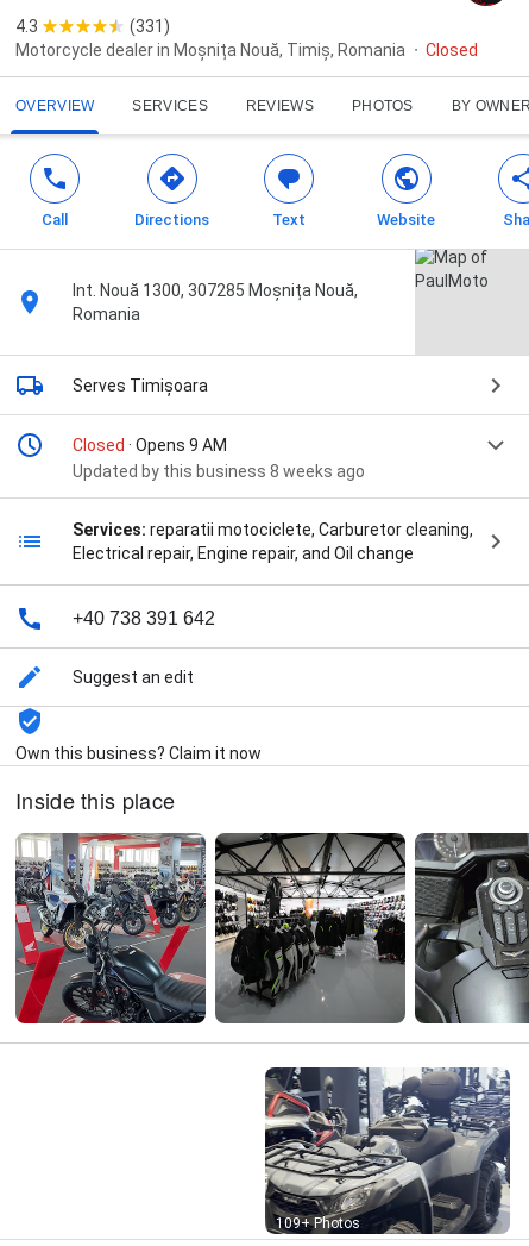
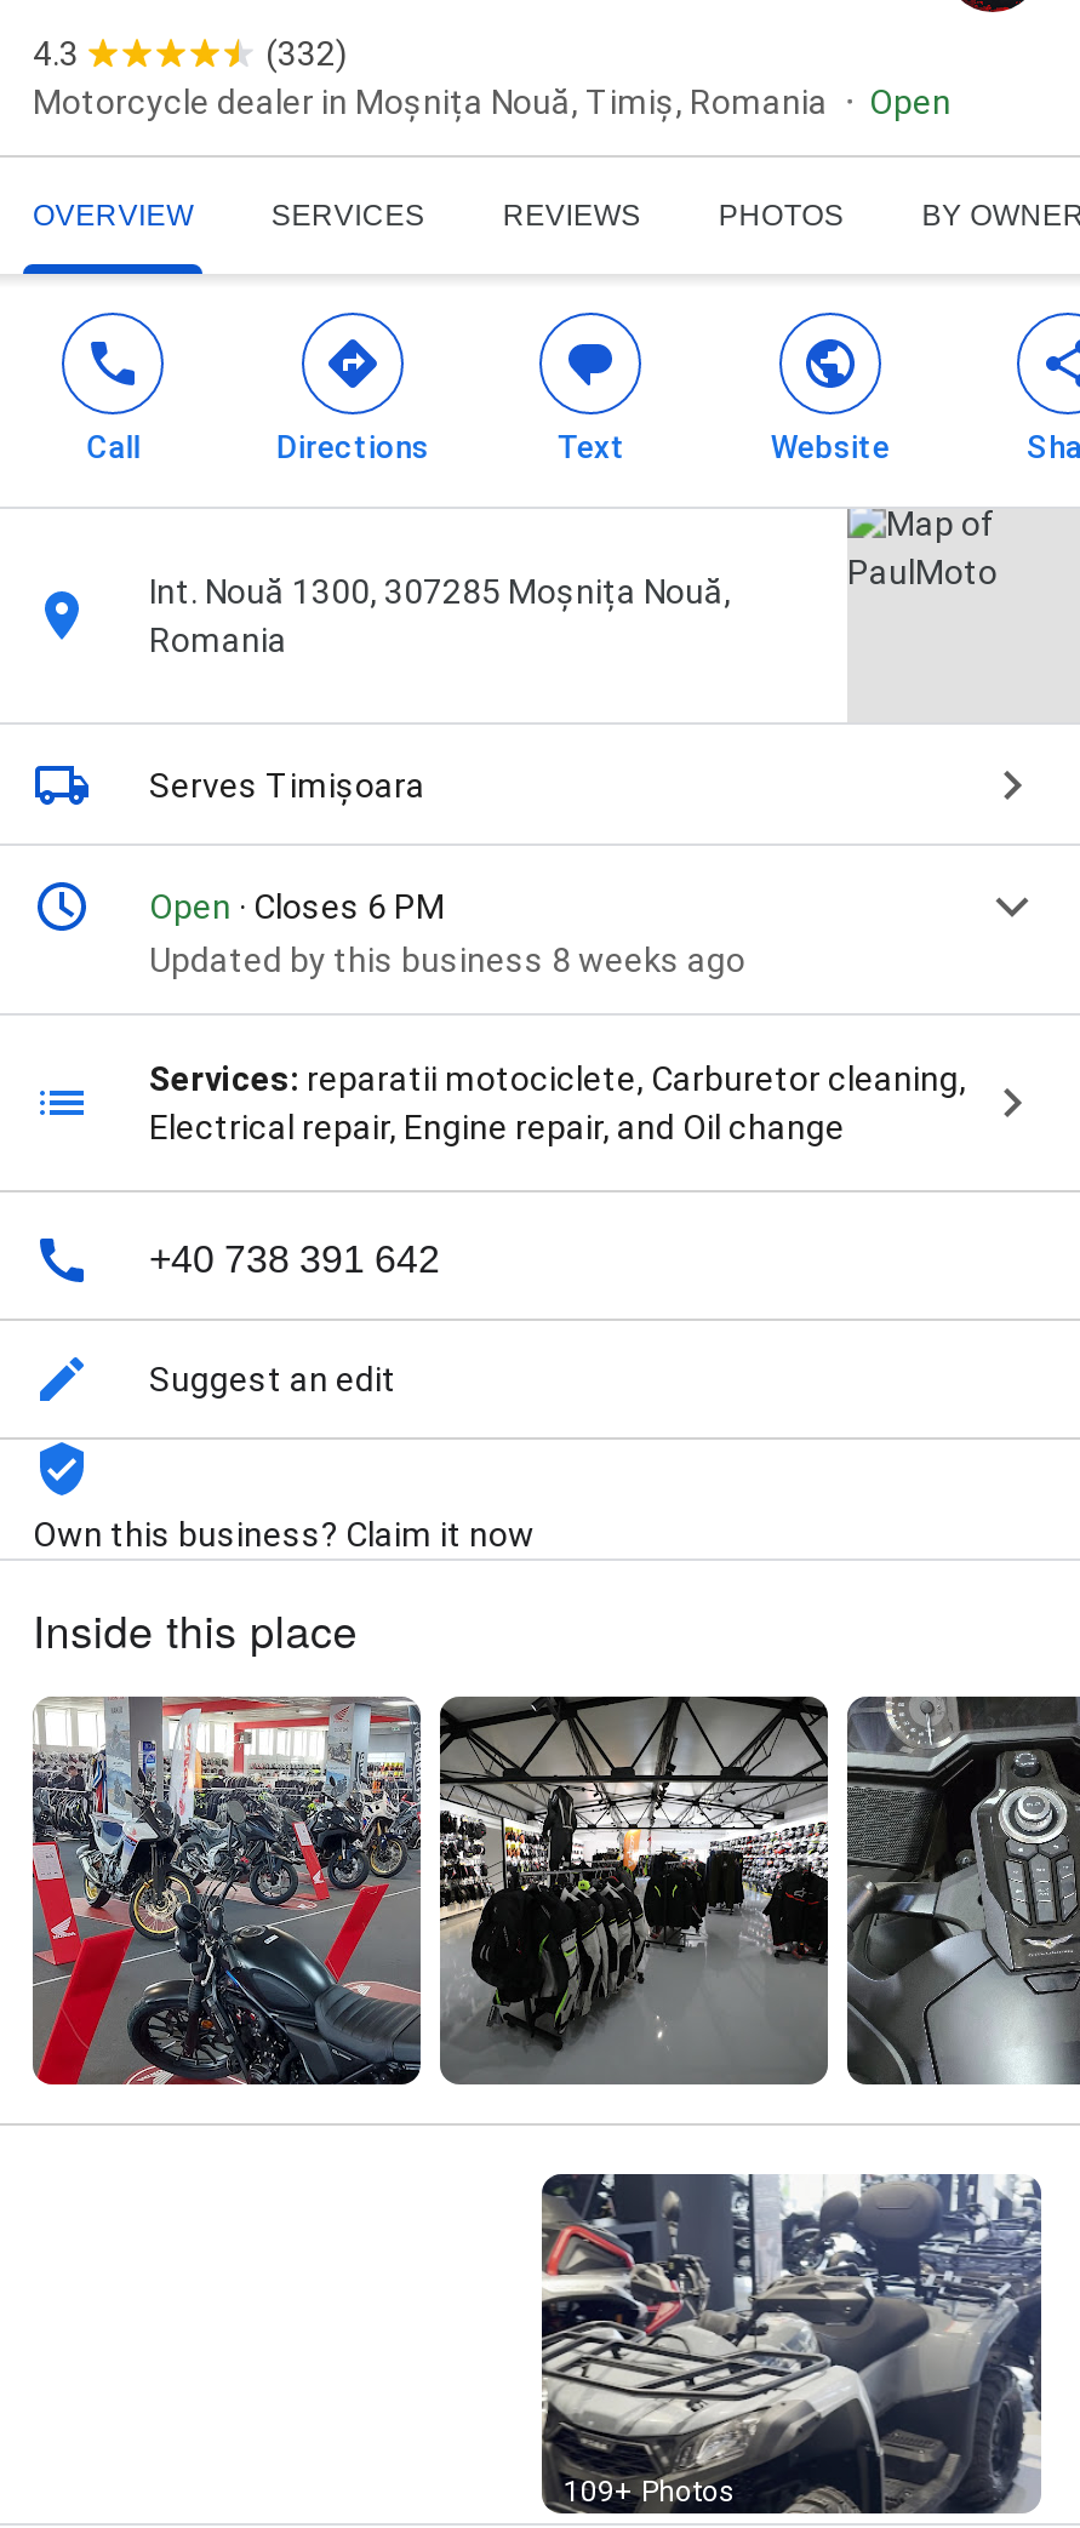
- (331)
+ (332)

- Closed
+ Open

- Closed · Opens 9 AM
+ Open · Closes 6 PM
